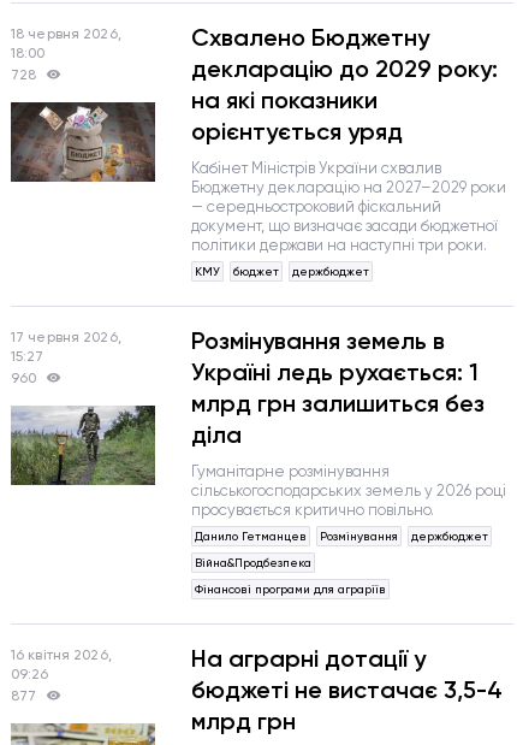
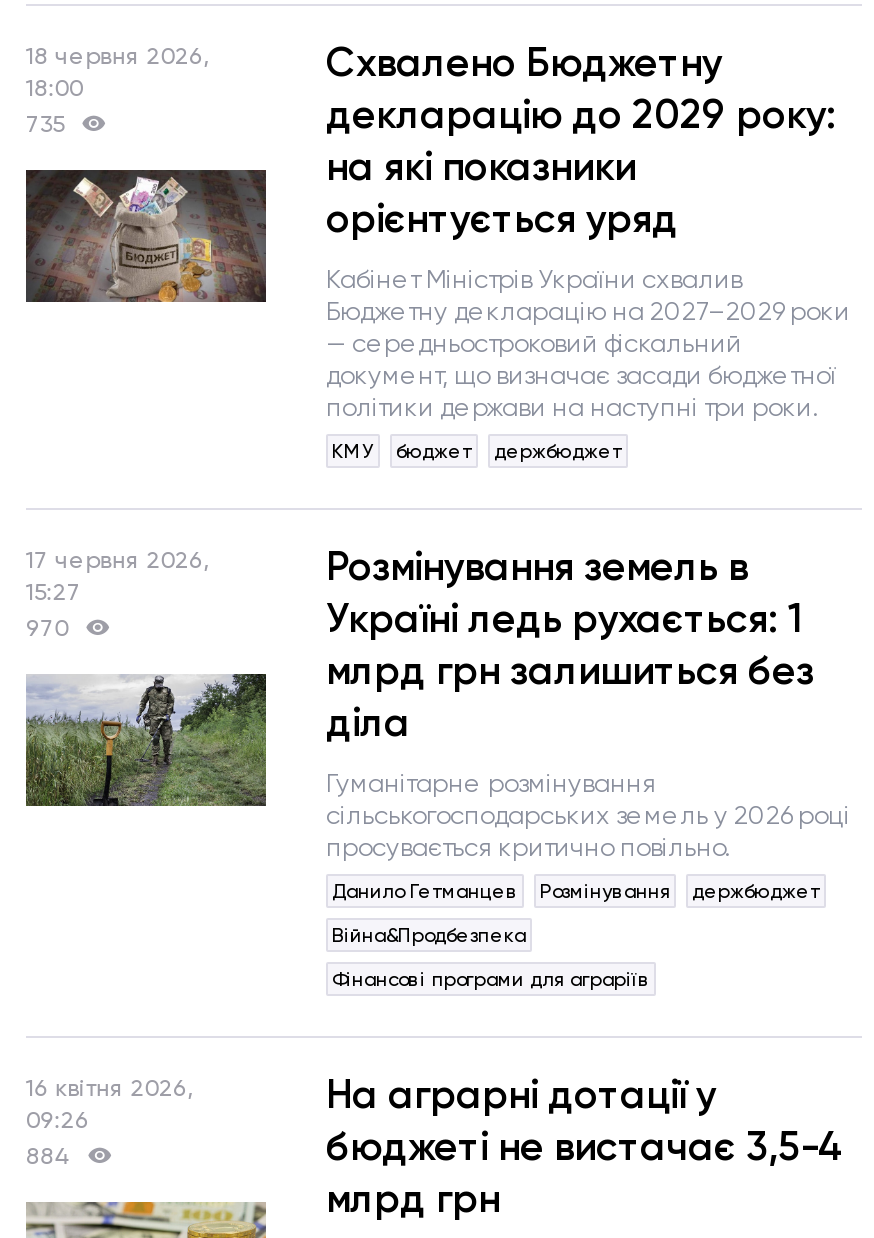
- 728
+ 735

- 960
+ 970

- 877
+ 884
